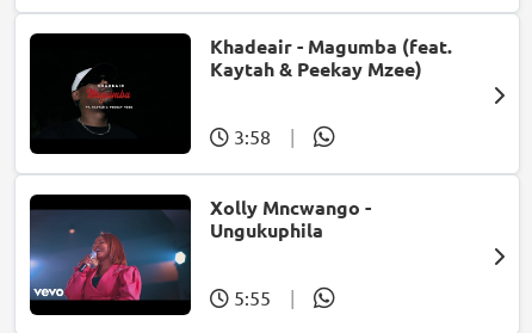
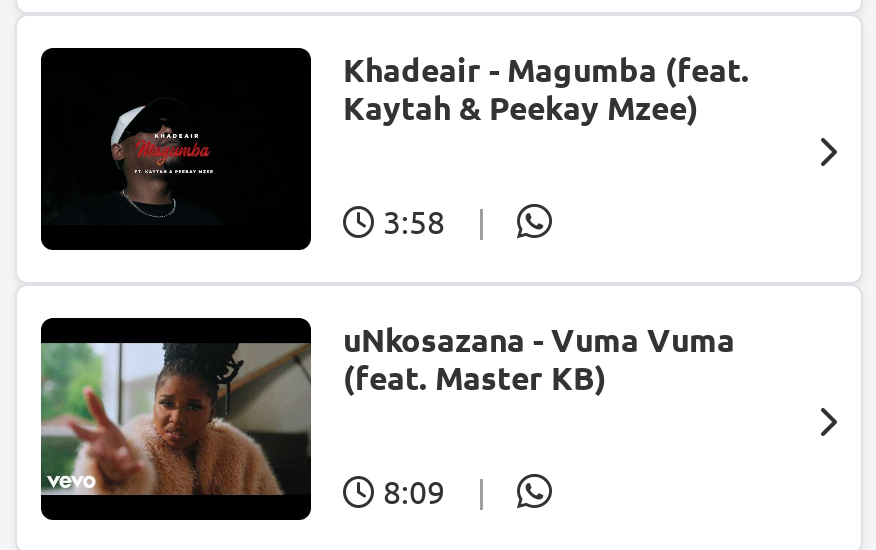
- [image]
- Xolly Mncwango -
- Ungukuphila
+ [image]
+ uNkosazana - Vuma Vuma
+ (feat. Master KB)

- 5:55
+ 8:09
